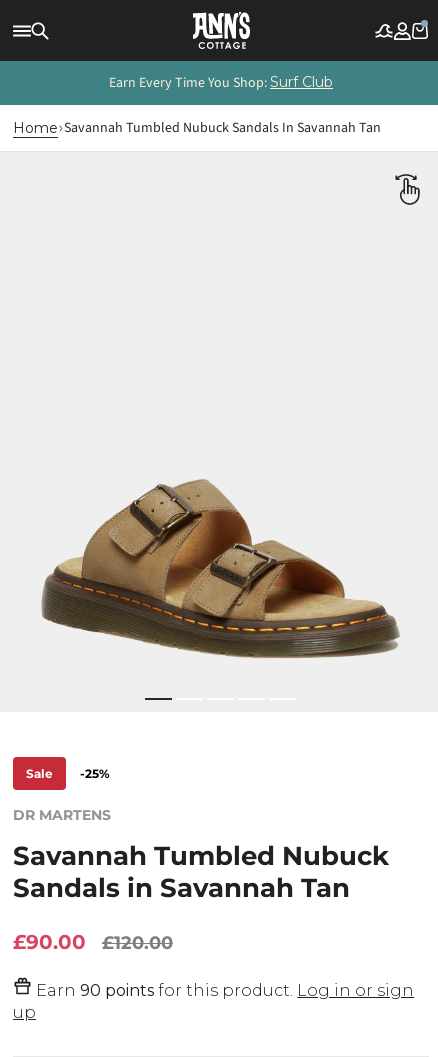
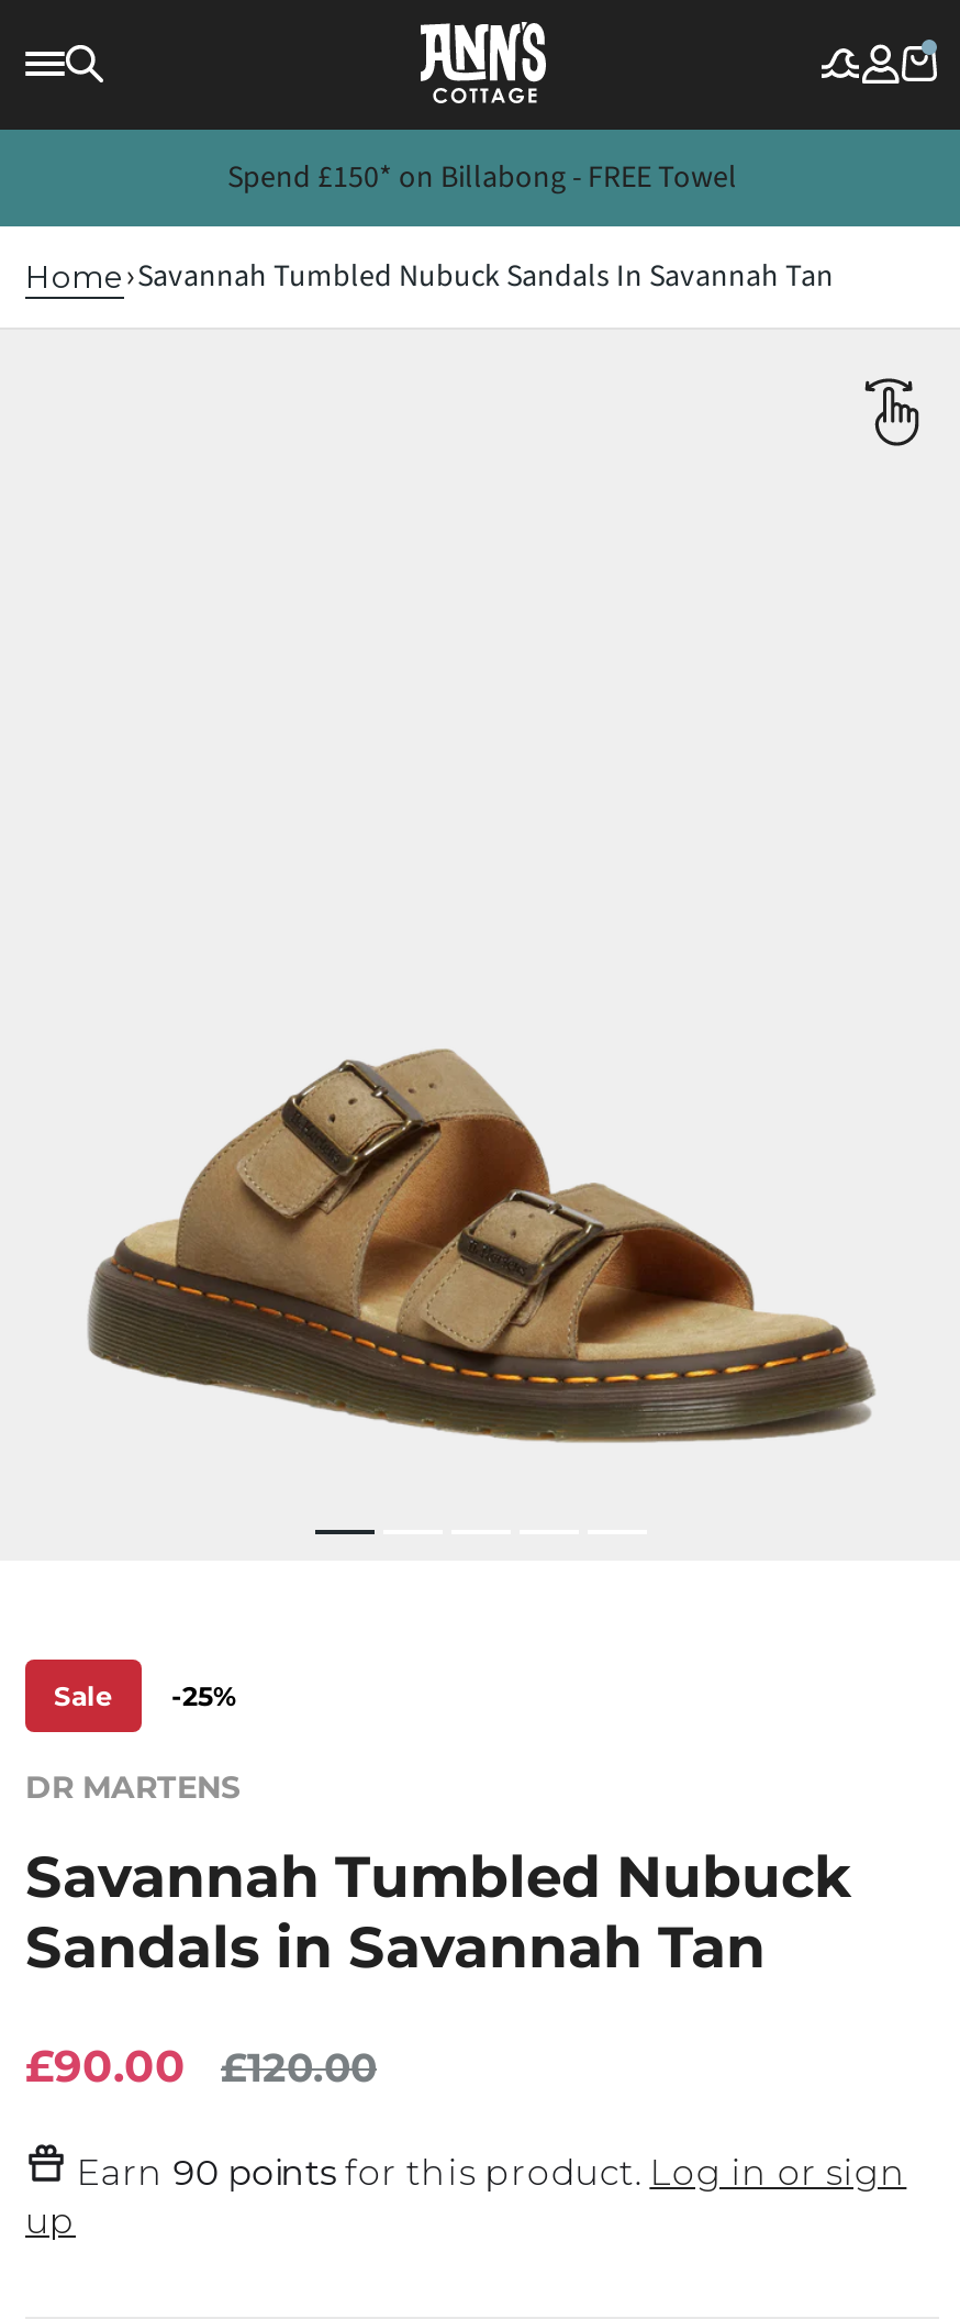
- Earn Every Time You Shop:Surf Club
+ Spend £150* on Billabong - FREE Towel
